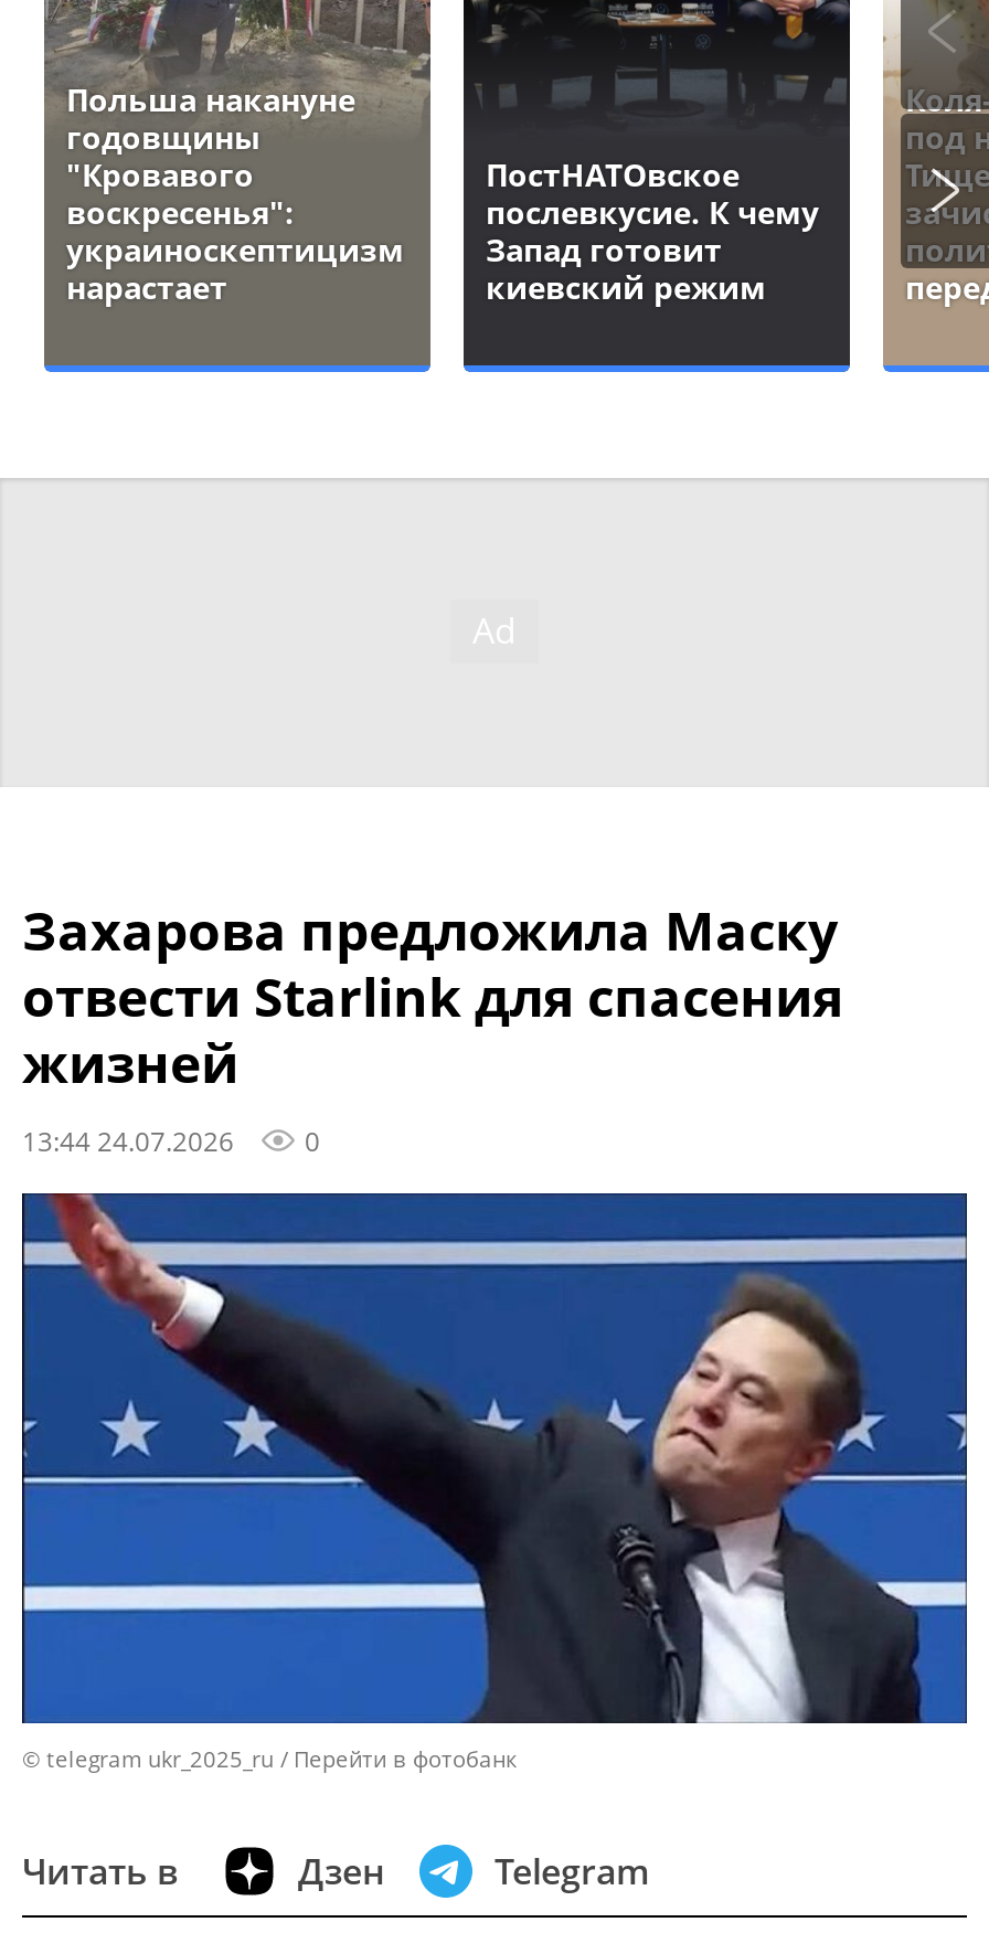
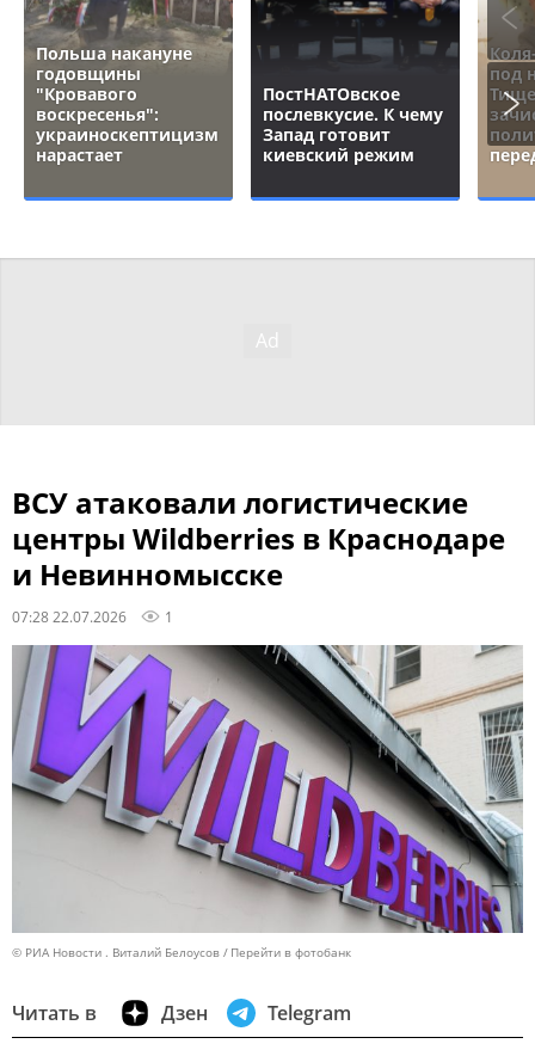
- Захарова предложила Маску
- отвести Starlink для спасения
- жизней
- 13:44 24.07.2026
- 0
+ ВСУ атаковали логистические
+ центры Wildberries в Краснодаре
+ и Невинномысске
+ 07:28 22.07.2026
+ 1

- [image]
- © telegram ukr_2025_ru
+ [image]
+ © РИА Новости . Виталий Белоусов
